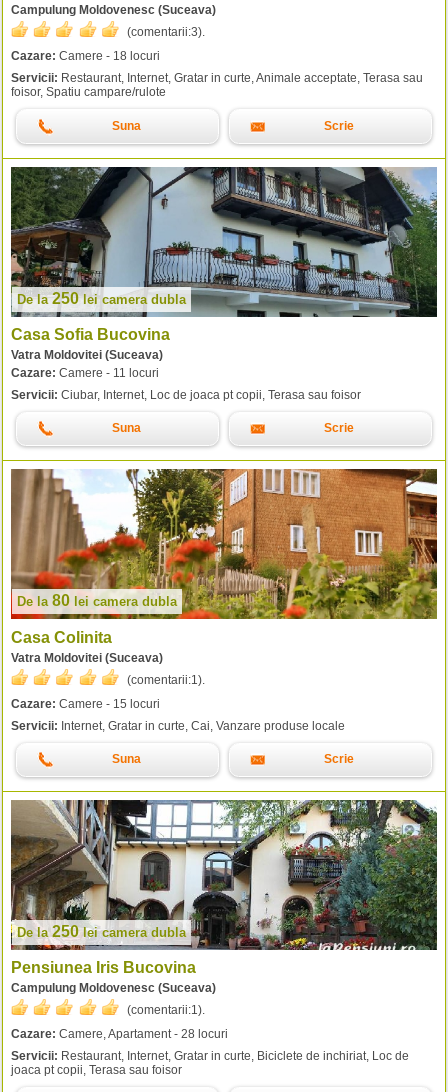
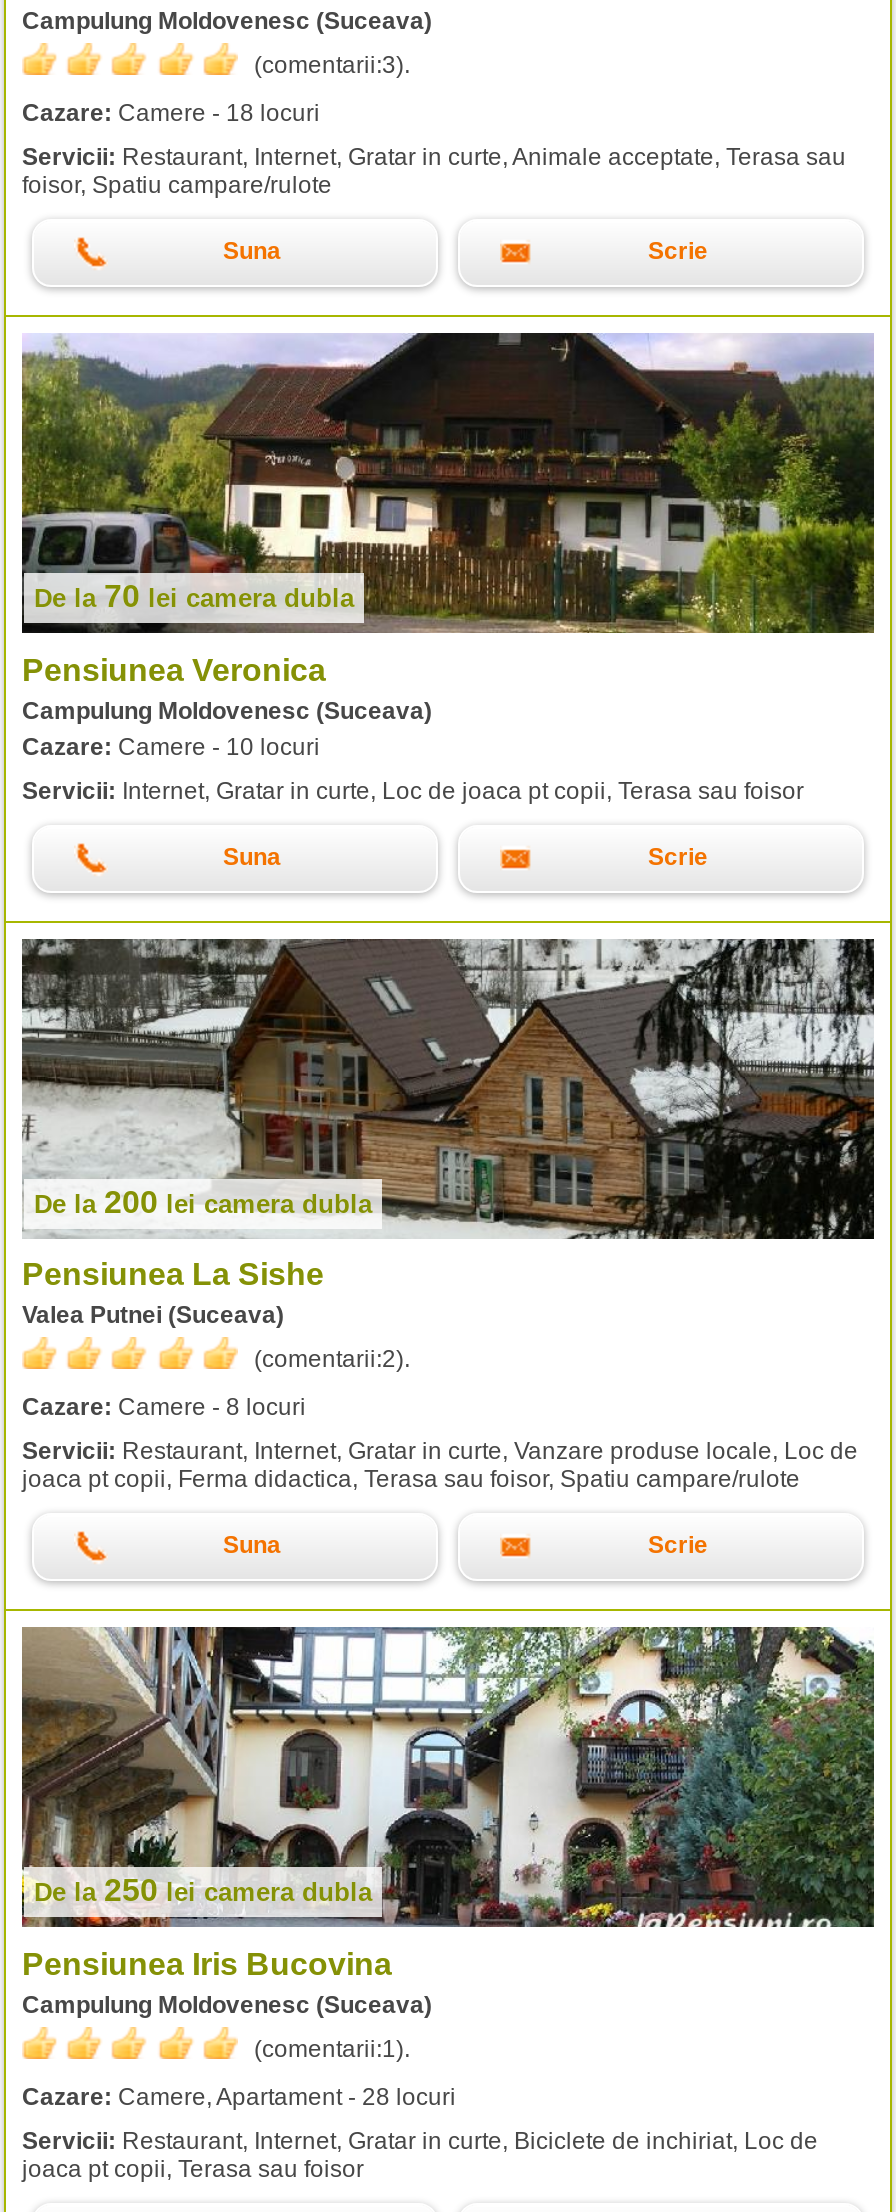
- [image]
- De la 250 lei camera dubla
+ [image]
+ De la 70 lei camera dubla

- Casa Sofia Bucovina
- Vatra Moldovitei (Suceava)
- Cazare: Camere - 11 locuri
+ Pensiunea Veronica
+ Campulung Moldovenesc (Suceava)
+ Cazare: Camere - 10 locuri

- Servicii: Ciubar, Internet, Loc de joaca pt copii, Terasa sau foisor
+ Servicii: Internet, Gratar in curte, Loc de joaca pt copii, Terasa sau foisor

- [image]
- De la 80 lei camera dubla
+ [image]
+ De la 200 lei camera dubla

- Casa Colinita
- Vatra Moldovitei (Suceava)
+ Pensiunea La Sishe
+ Valea Putnei (Suceava)

- (comentarii:1).
+ (comentarii:2).

- Cazare: Camere - 15 locuri
+ Cazare: Camere - 8 locuri

- Servicii: Internet, Gratar in curte, Cai, Vanzare produse locale
+ Servicii: Restaurant, Internet, Gratar in curte, Vanzare produse locale, Loc de
+ joaca pt copii, Ferma didactica, Terasa sau foisor, Spatiu campare/rulote
